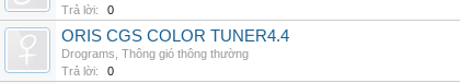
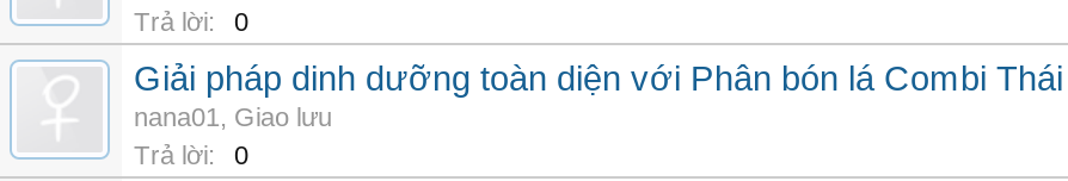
- ORIS CGS COLOR TUNER4.4
- Drograms, Thông gió thông thường
+ Giải pháp dinh dưỡng toàn diện với Phân bón lá Combi Thái
+ nana01, Giao lưu
